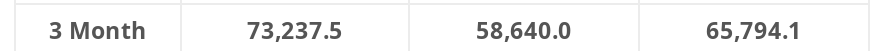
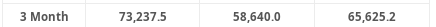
- 65,794.1
+ 65,625.2
